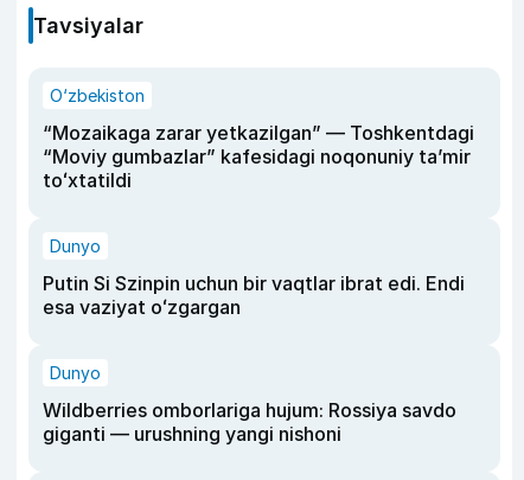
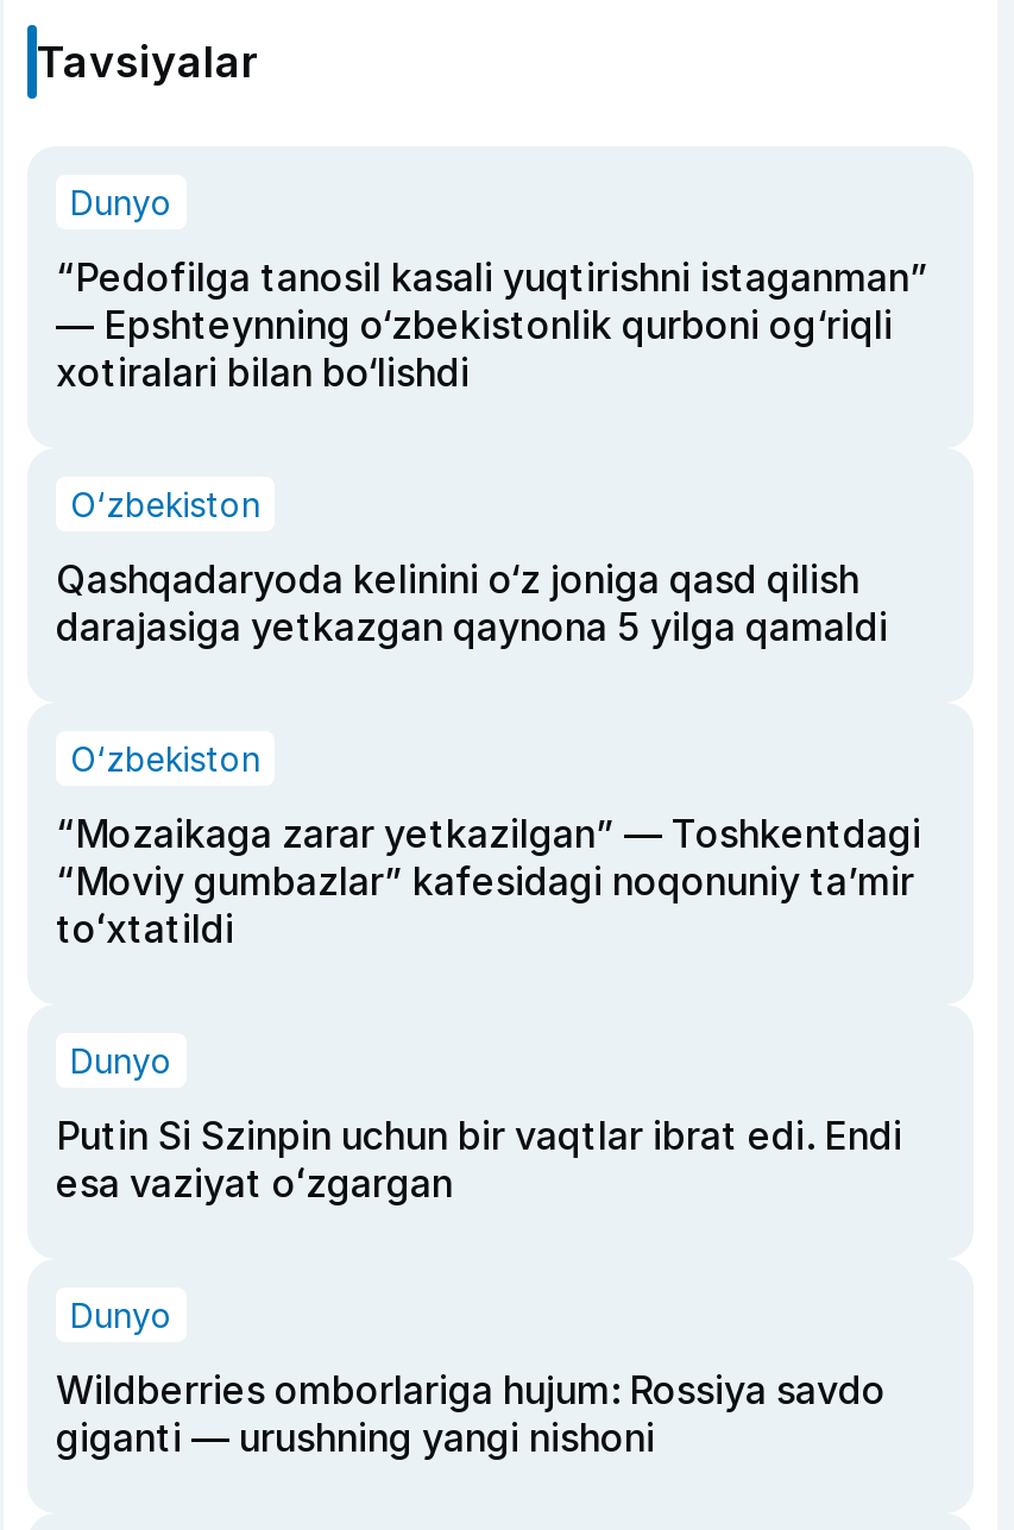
+ Dunyo
+ “Pedofilga tanosil kasali yuqtirishni istaganman”
+ — Epshteynning o‘zbekistonlik qurboni og‘riqli
+ xotiralari bilan bo‘lishdi
+ O‘zbekiston
+ Qashqadaryoda kelinini o‘z joniga qasd qilish
+ darajasiga yetkazgan qaynona 5 yilga qamaldi
